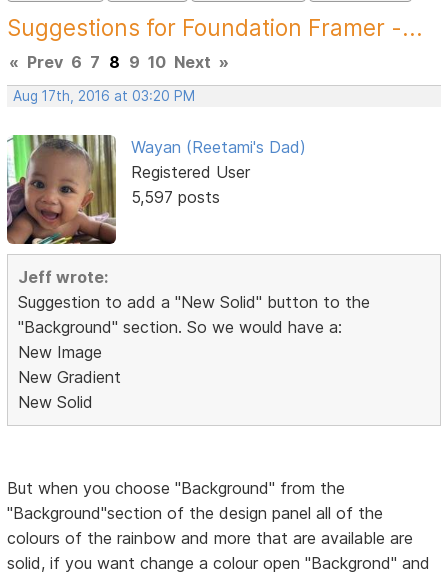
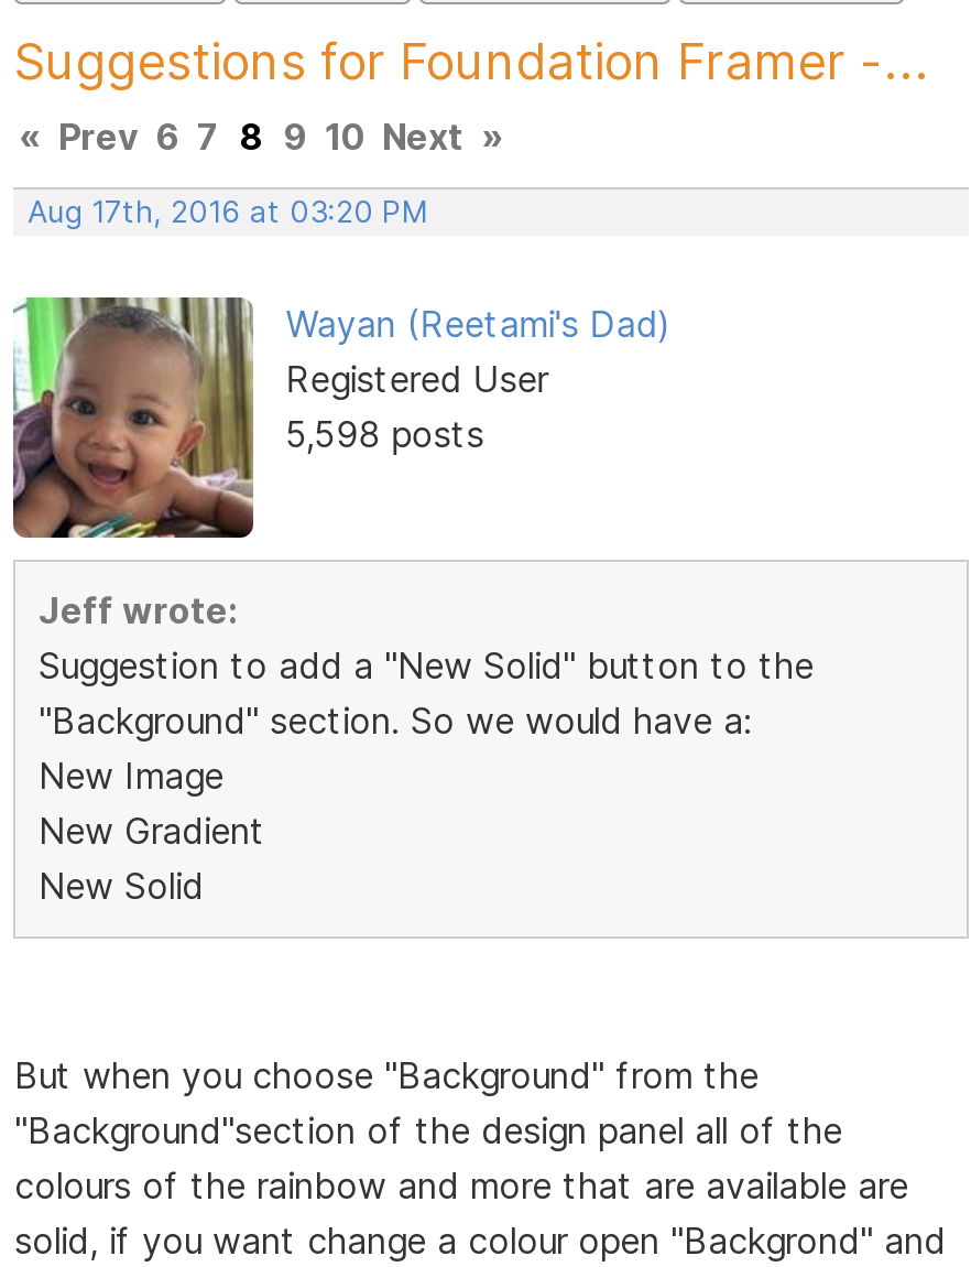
- 5,597 posts
+ 5,598 posts
